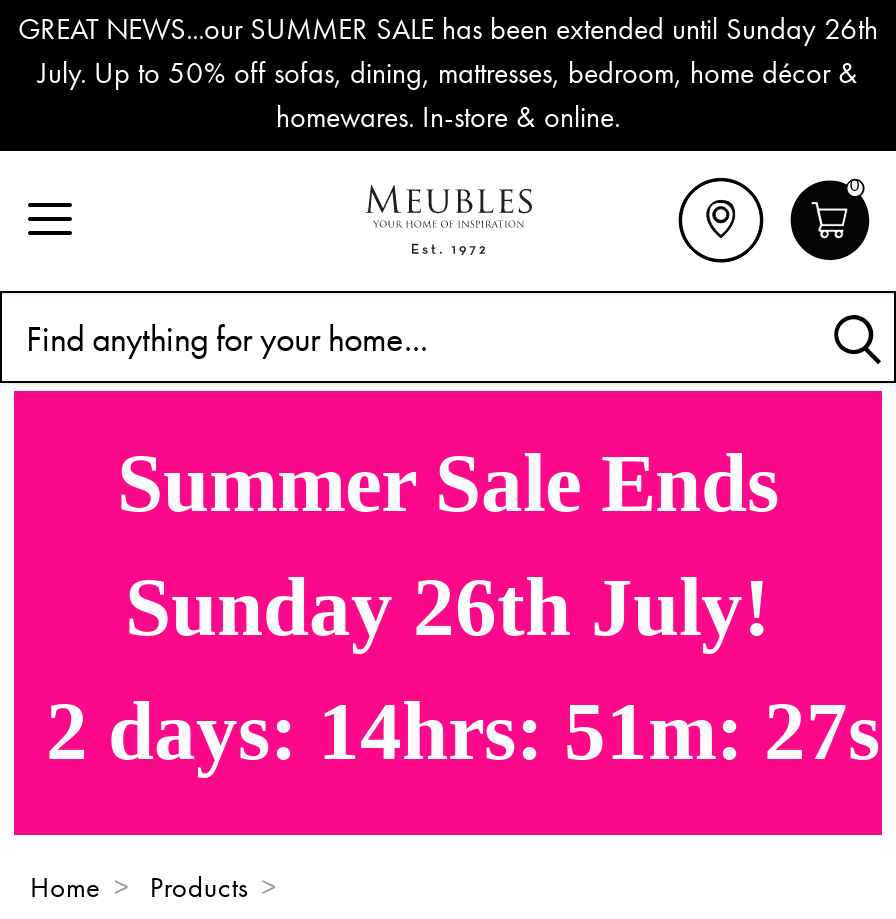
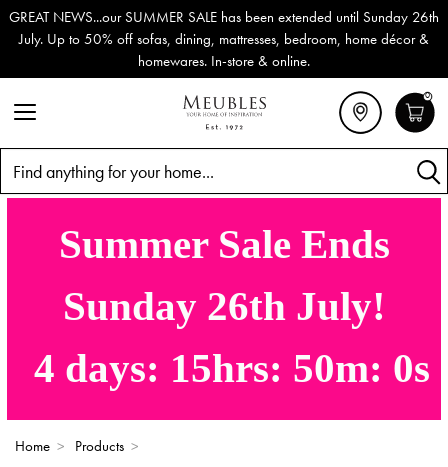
- 2 days: 14hrs: 51m: 27s
+ 4 days: 15hrs: 50m: 0s
